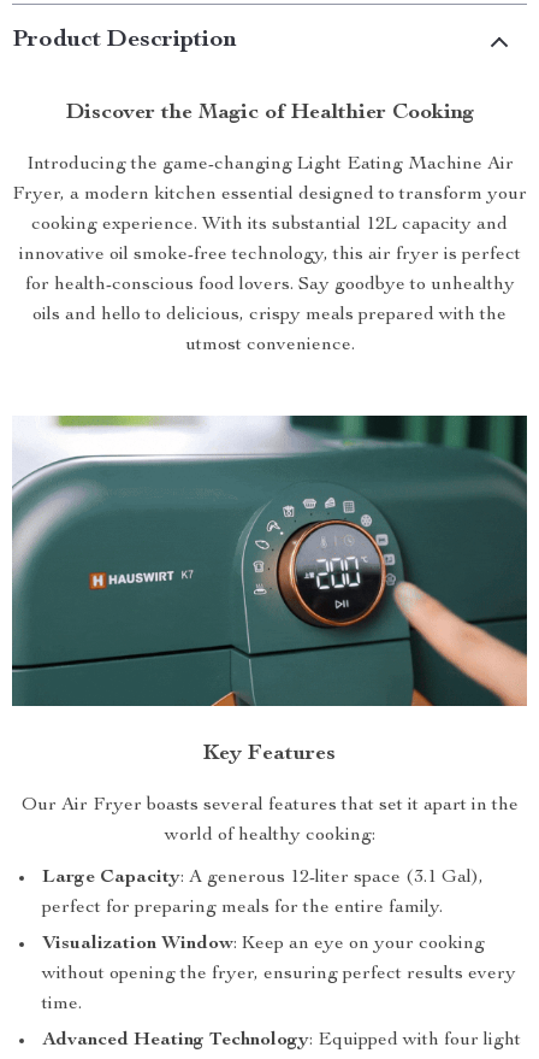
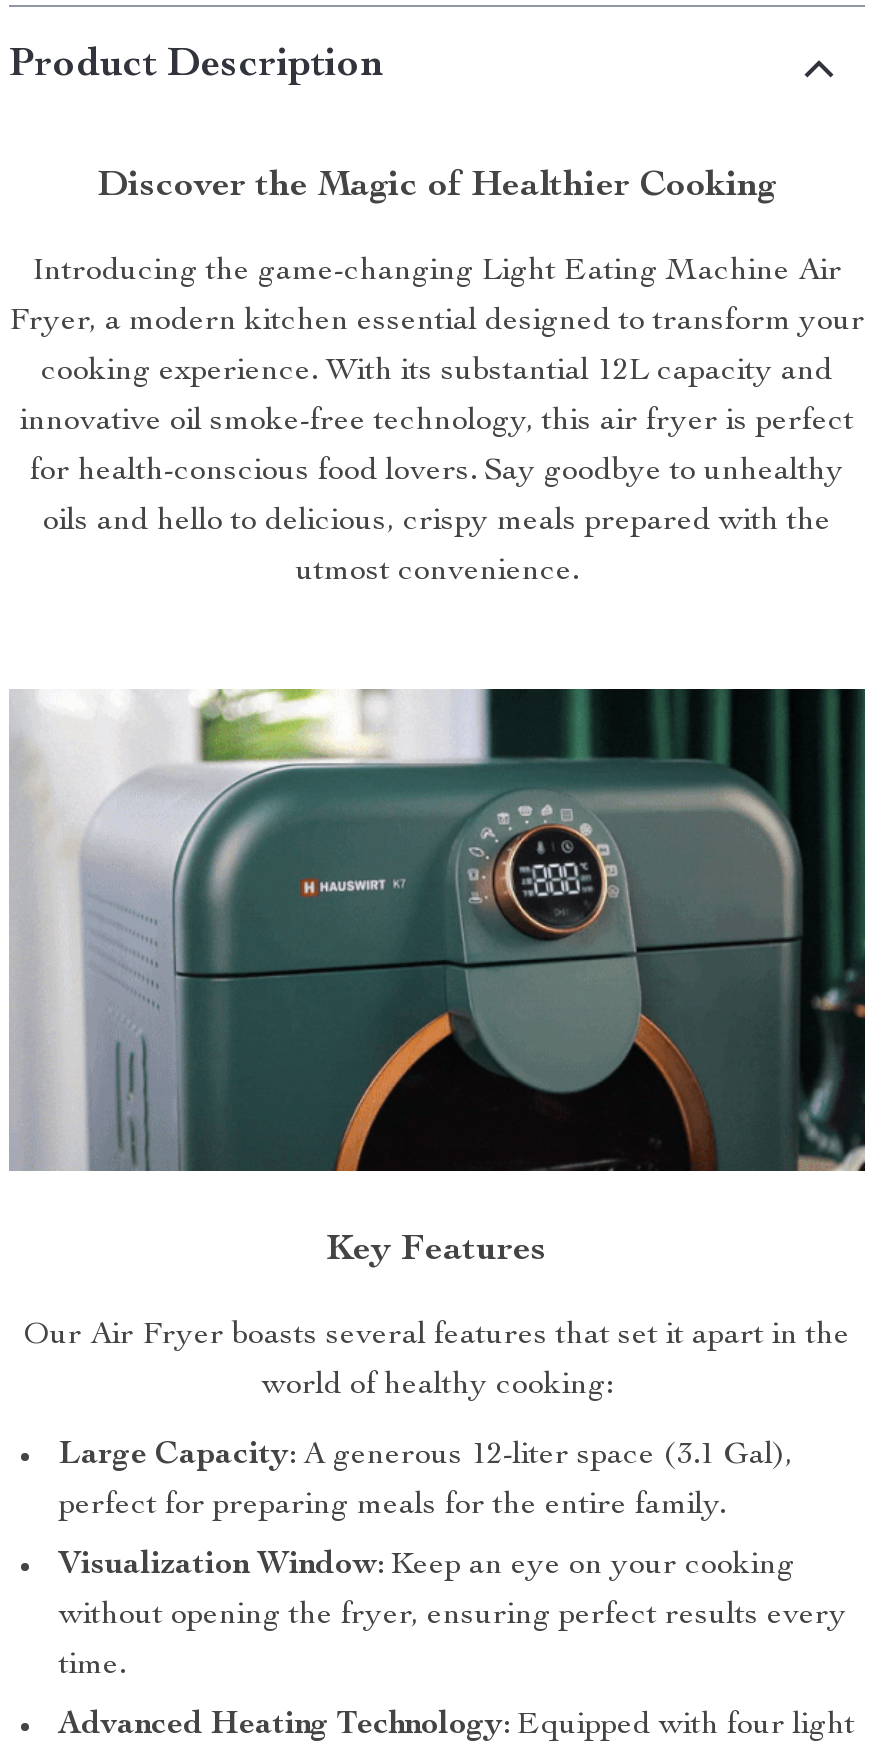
- [image]
+ [image]
